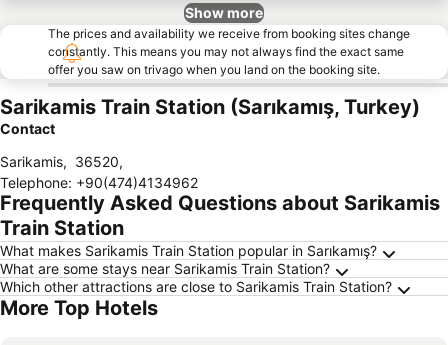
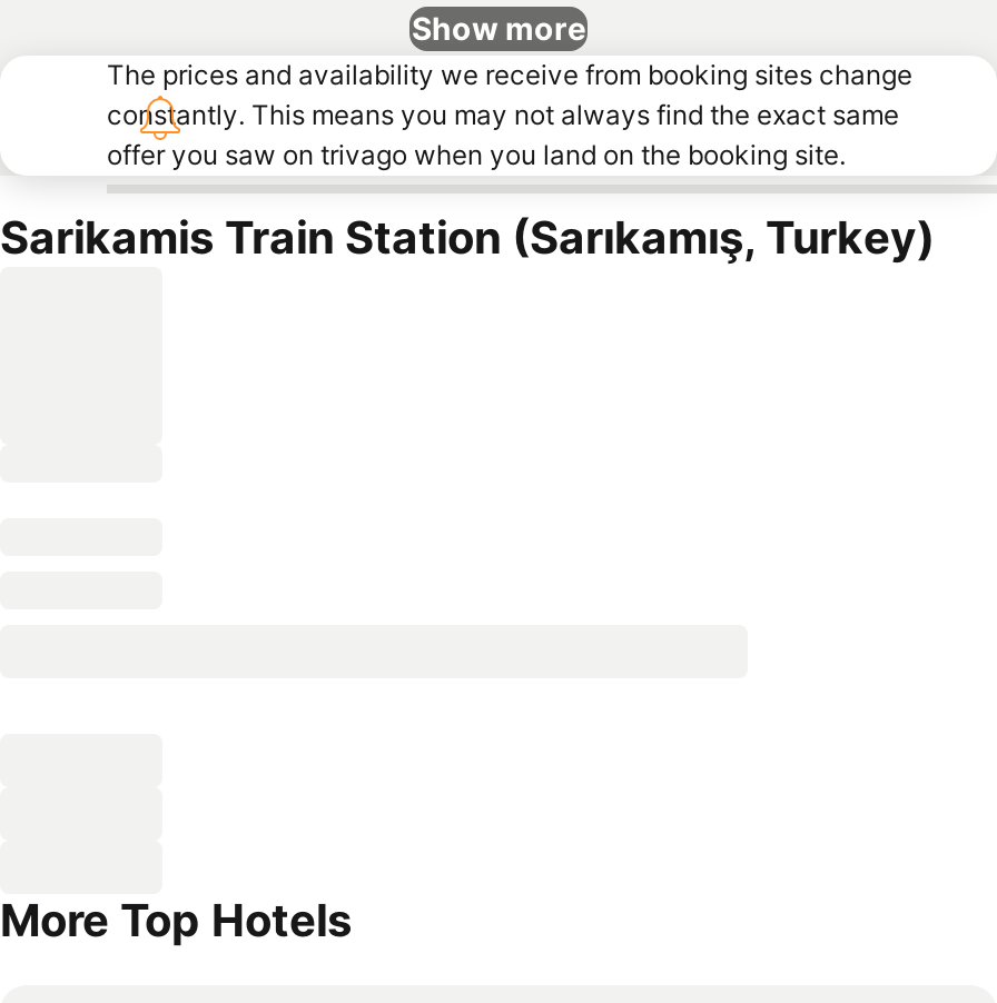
- Contact
- Sarikamis, 36520,
- Telephone: +90(474)4134962
- Frequently Asked Questions about Sarikamis
- Train Station
- What makes Sarikamis Train Station popular in Sarıkamış?
- What are some stays near Sarikamis Train Station?
- Which other attractions are close to Sarikamis Train Station?
